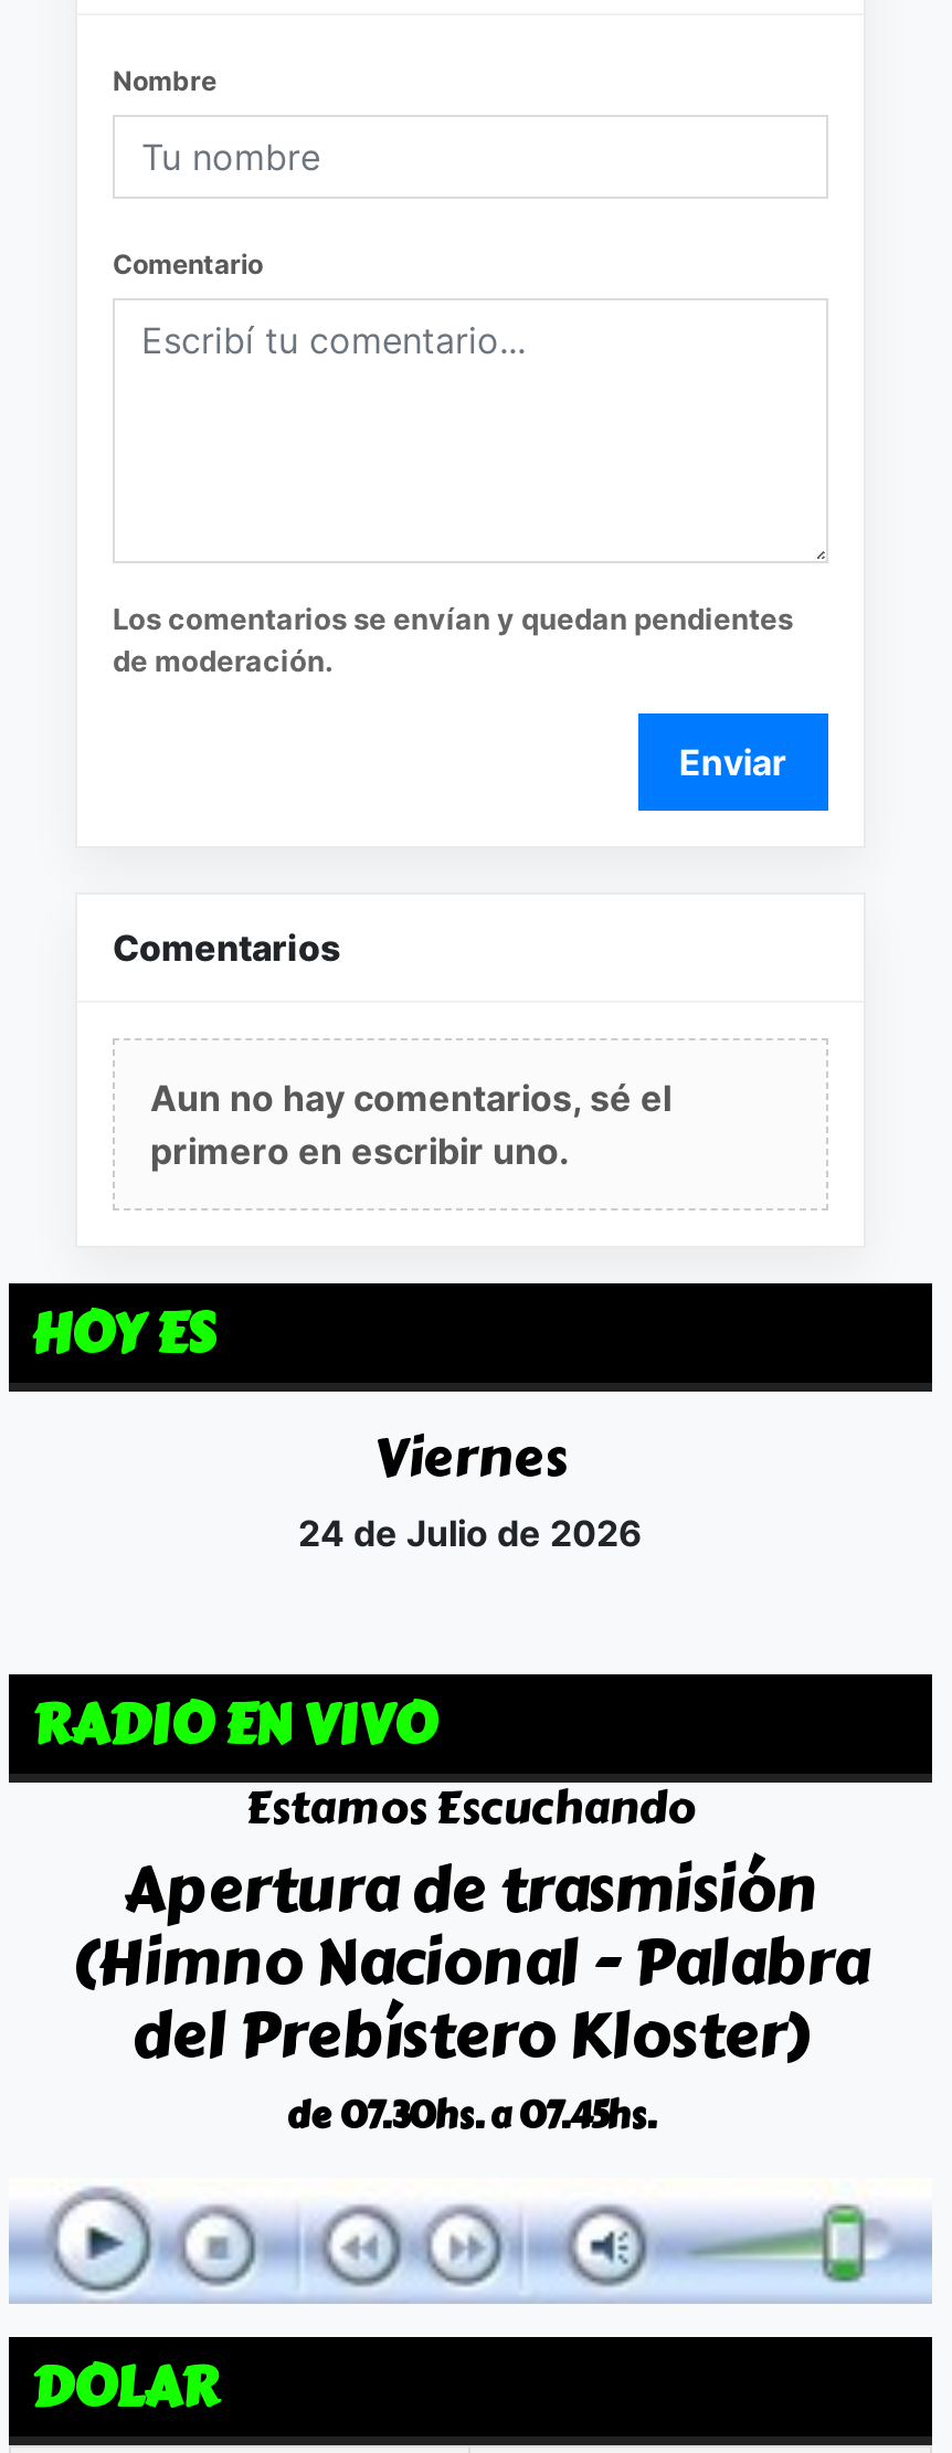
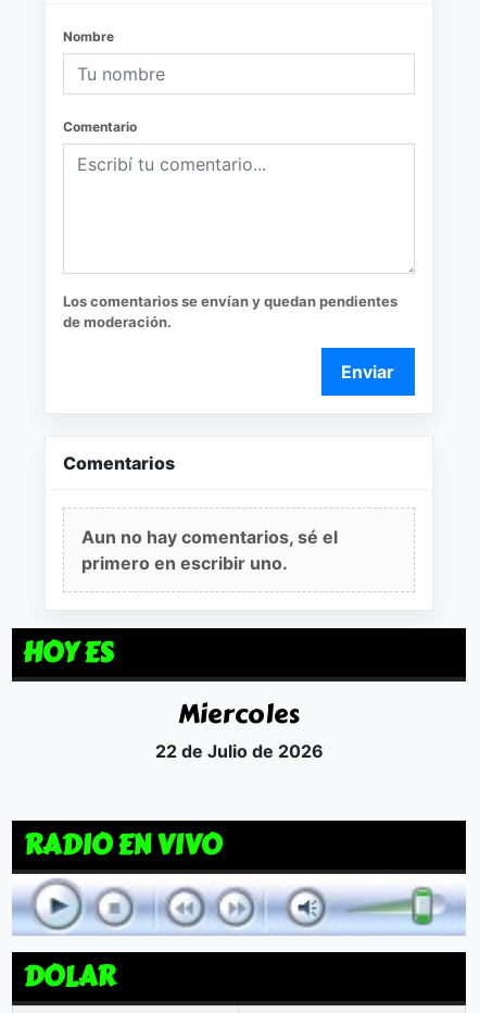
- Viernes
- 24 de Julio de 2026
+ Miercoles
+ 22 de Julio de 2026

- Estamos Escuchando
- Apertura de trasmisión
- (Himno Nacional - Palabra
- del Prebístero Kloster)
- de 07.30hs. a 07.45hs.
